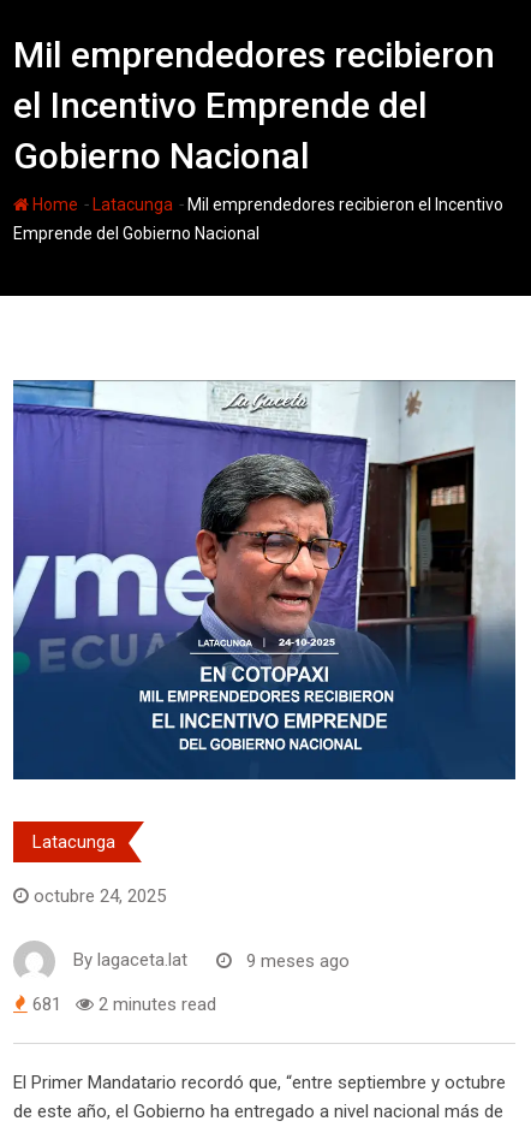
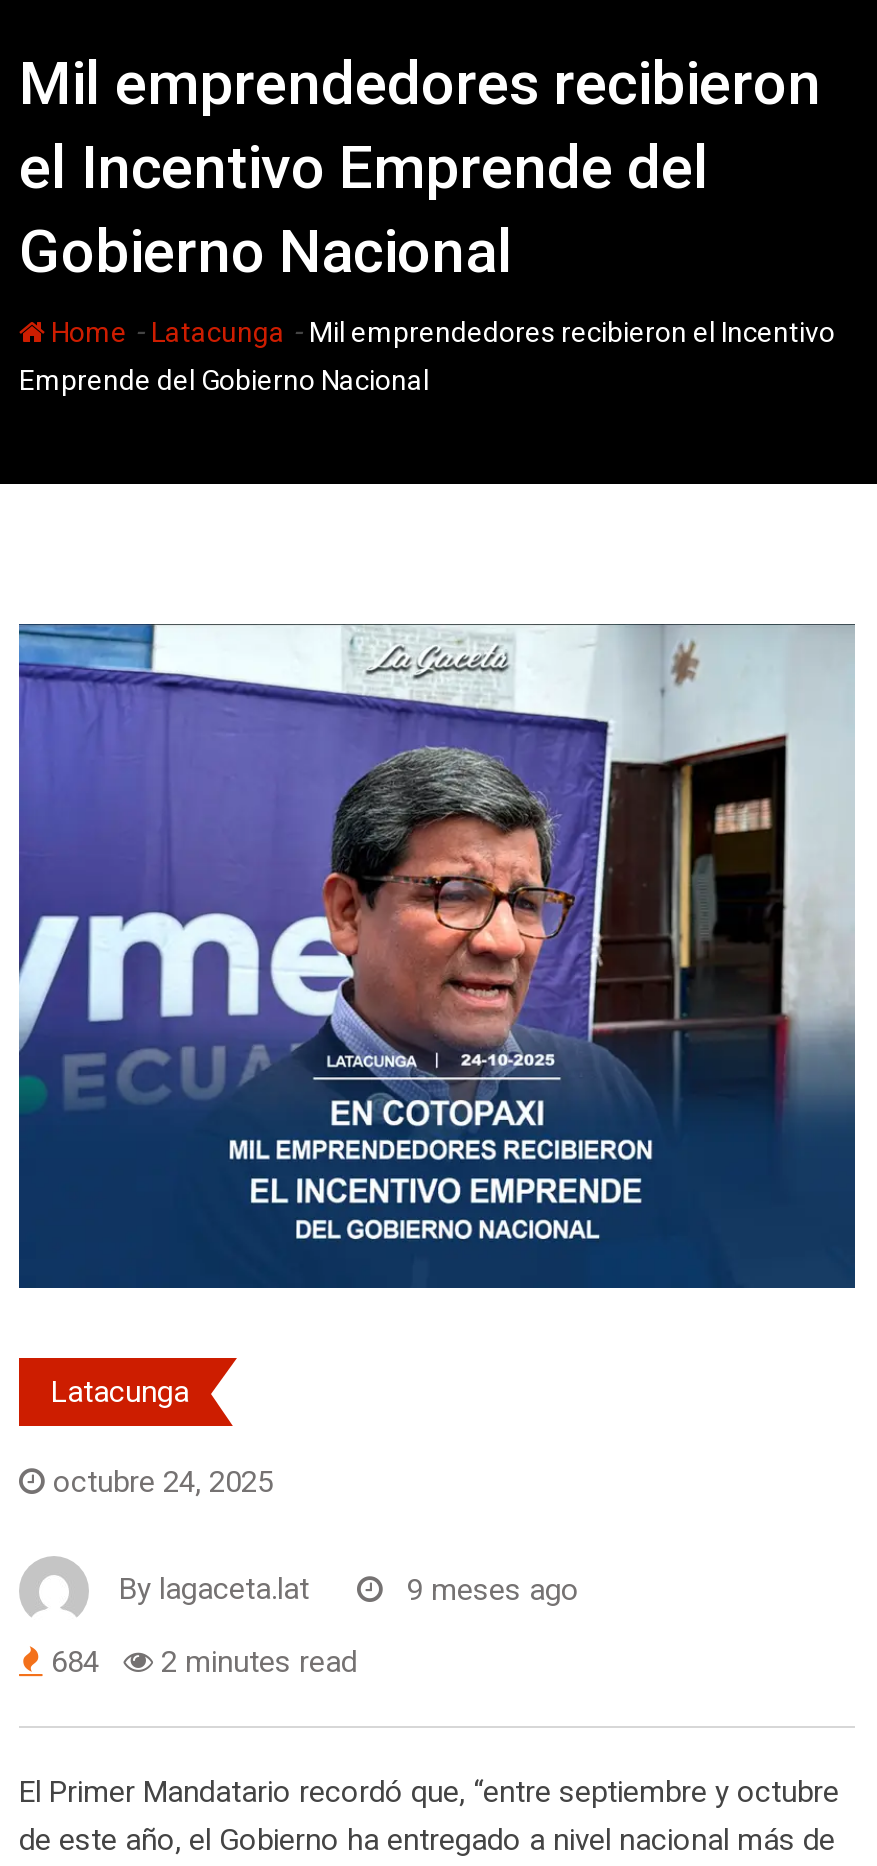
- 681 2 minutes read
+ 684 2 minutes read
